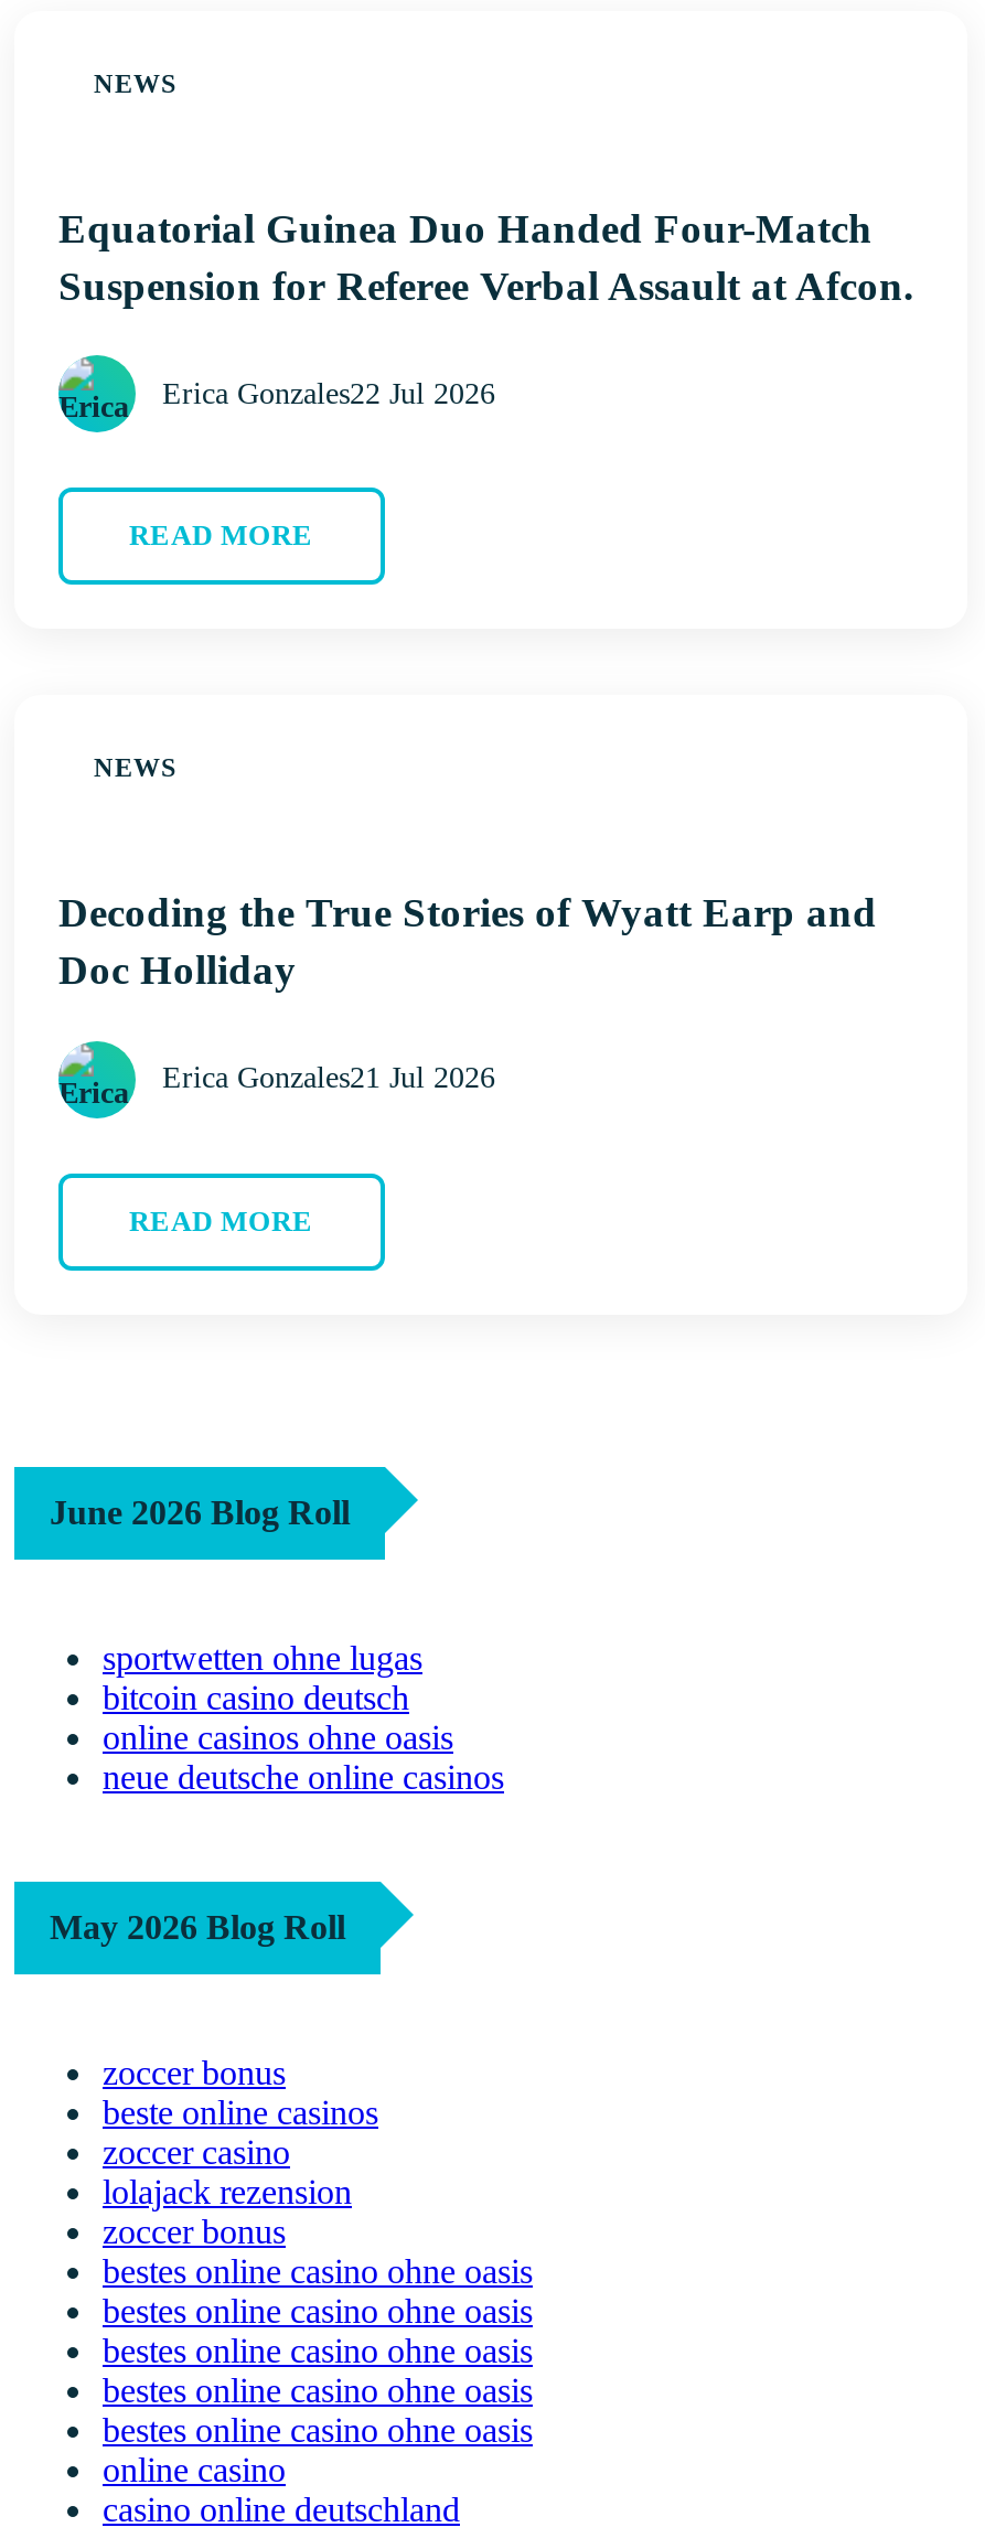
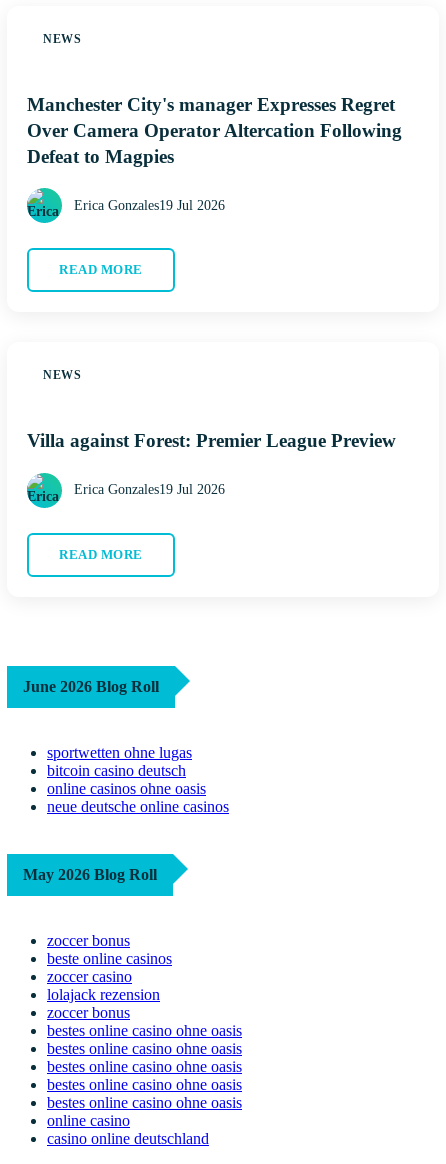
- Equatorial Guinea Duo Handed Four-Match
- Suspension for Referee Verbal Assault at Afcon.
+ Manchester City's manager Expresses Regret
+ Over Camera Operator Altercation Following
+ Defeat to Magpies

moved down: [image] | READ MORE | NEWS

- Erica Gonzales22 Jul 2026
+ Erica Gonzales19 Jul 2026

- Decoding the True Stories of Wyatt Earp and
- Doc Holliday
+ Villa against Forest: Premier League Preview

- Erica Gonzales21 Jul 2026
+ Erica Gonzales19 Jul 2026
